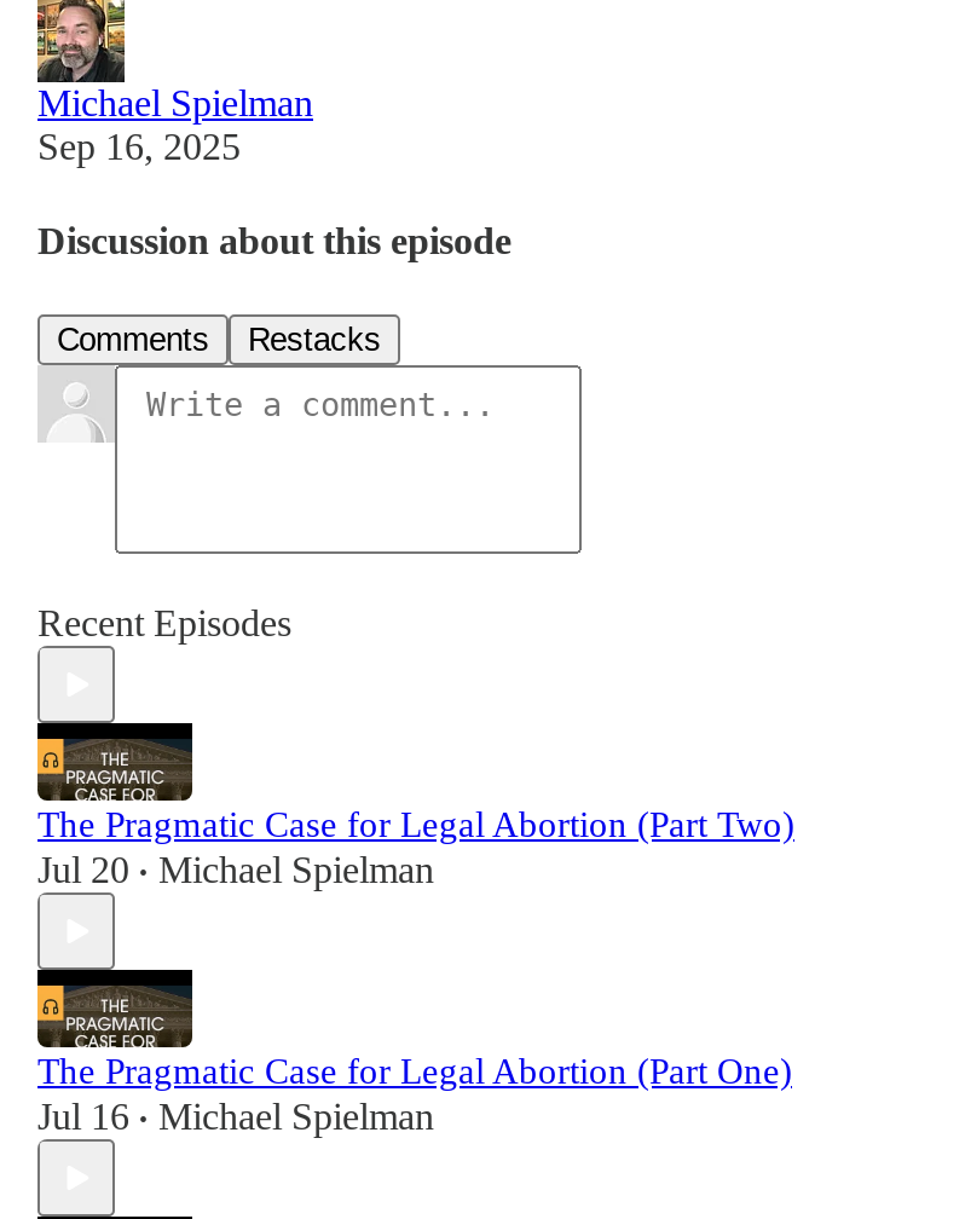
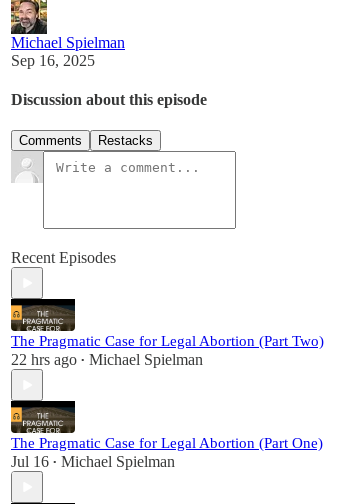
- Jul 20 • Michael Spielman
+ 22 hrs ago • Michael Spielman
